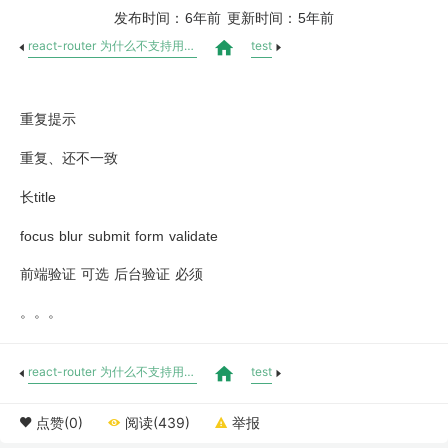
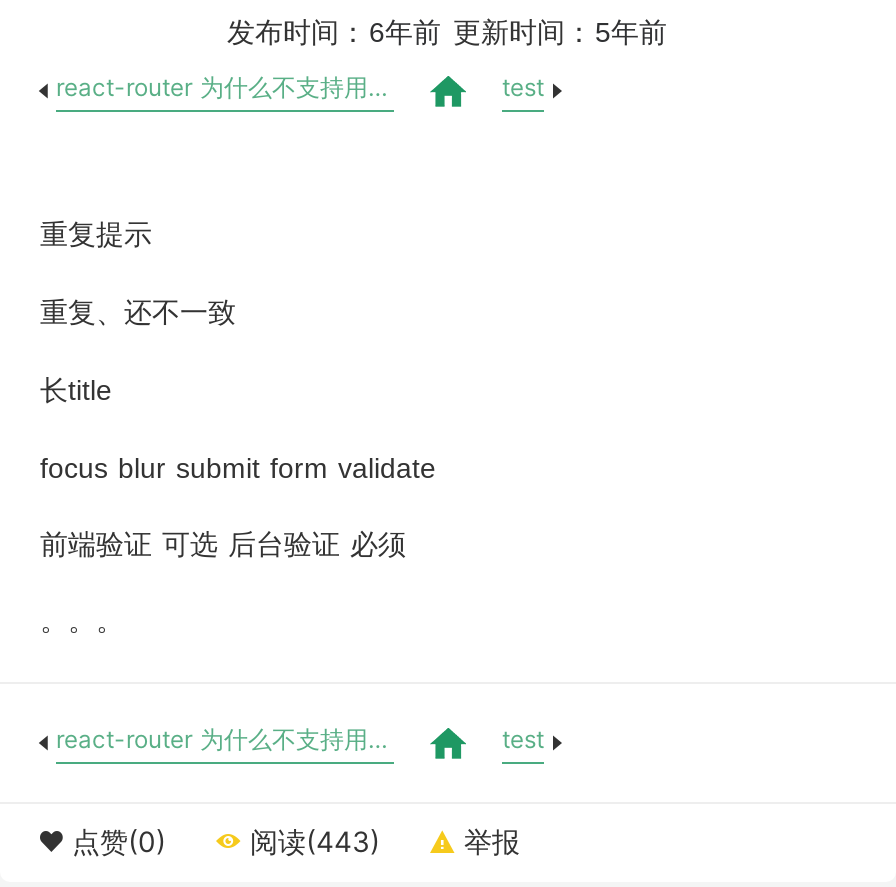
- 阅读(439)
+ 阅读(443)
